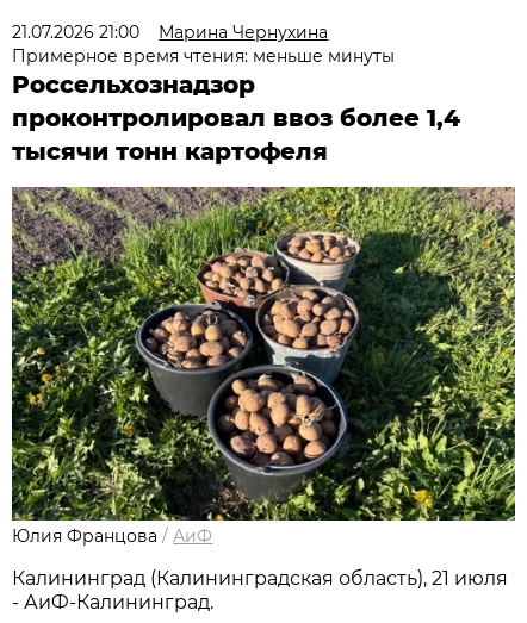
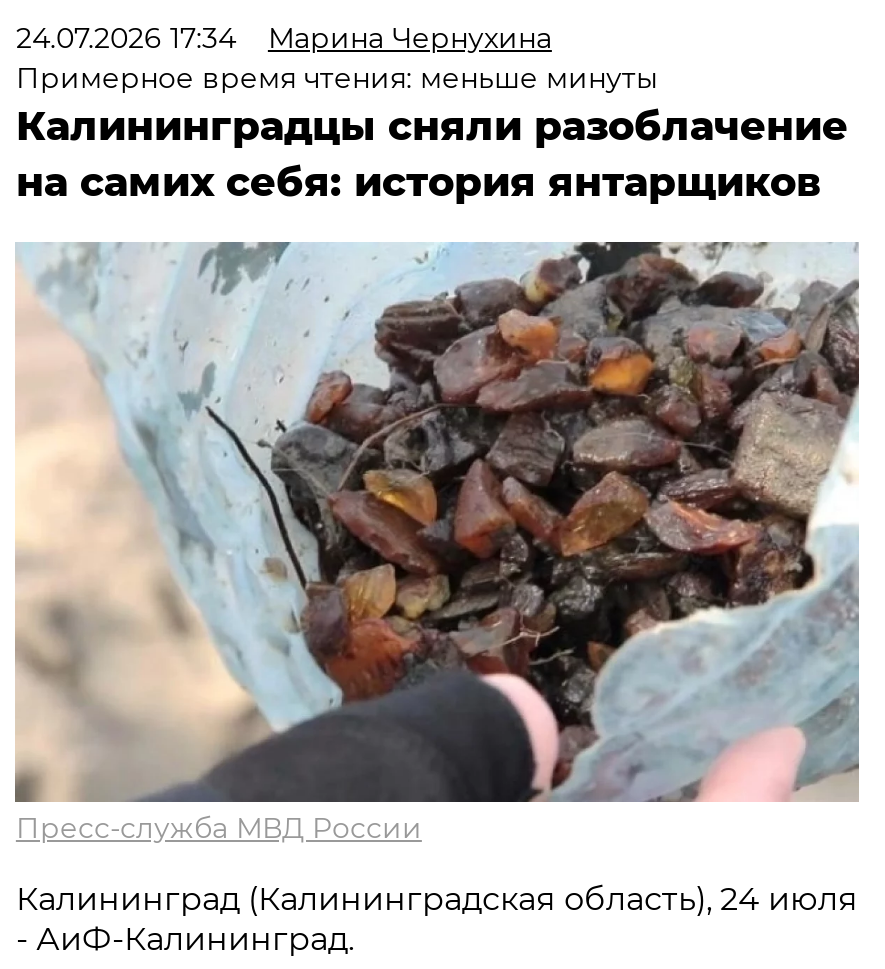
- 21.07.2026 21:00 Марина Чернухина
+ 24.07.2026 17:34 Марина Чернухина

- Россельхознадзор
- проконтролировал ввоз более 1,4
- тысячи тонн картофеля
+ Калининградцы сняли разоблачение
+ на самих себя: история янтарщиков

- [image]
- Юлия Францова / АиФ
+ [image]
+ Пресс-служба МВД России

- Калининград (Калининградская область), 21 июля
+ Калининград (Калининградская область), 24 июля
